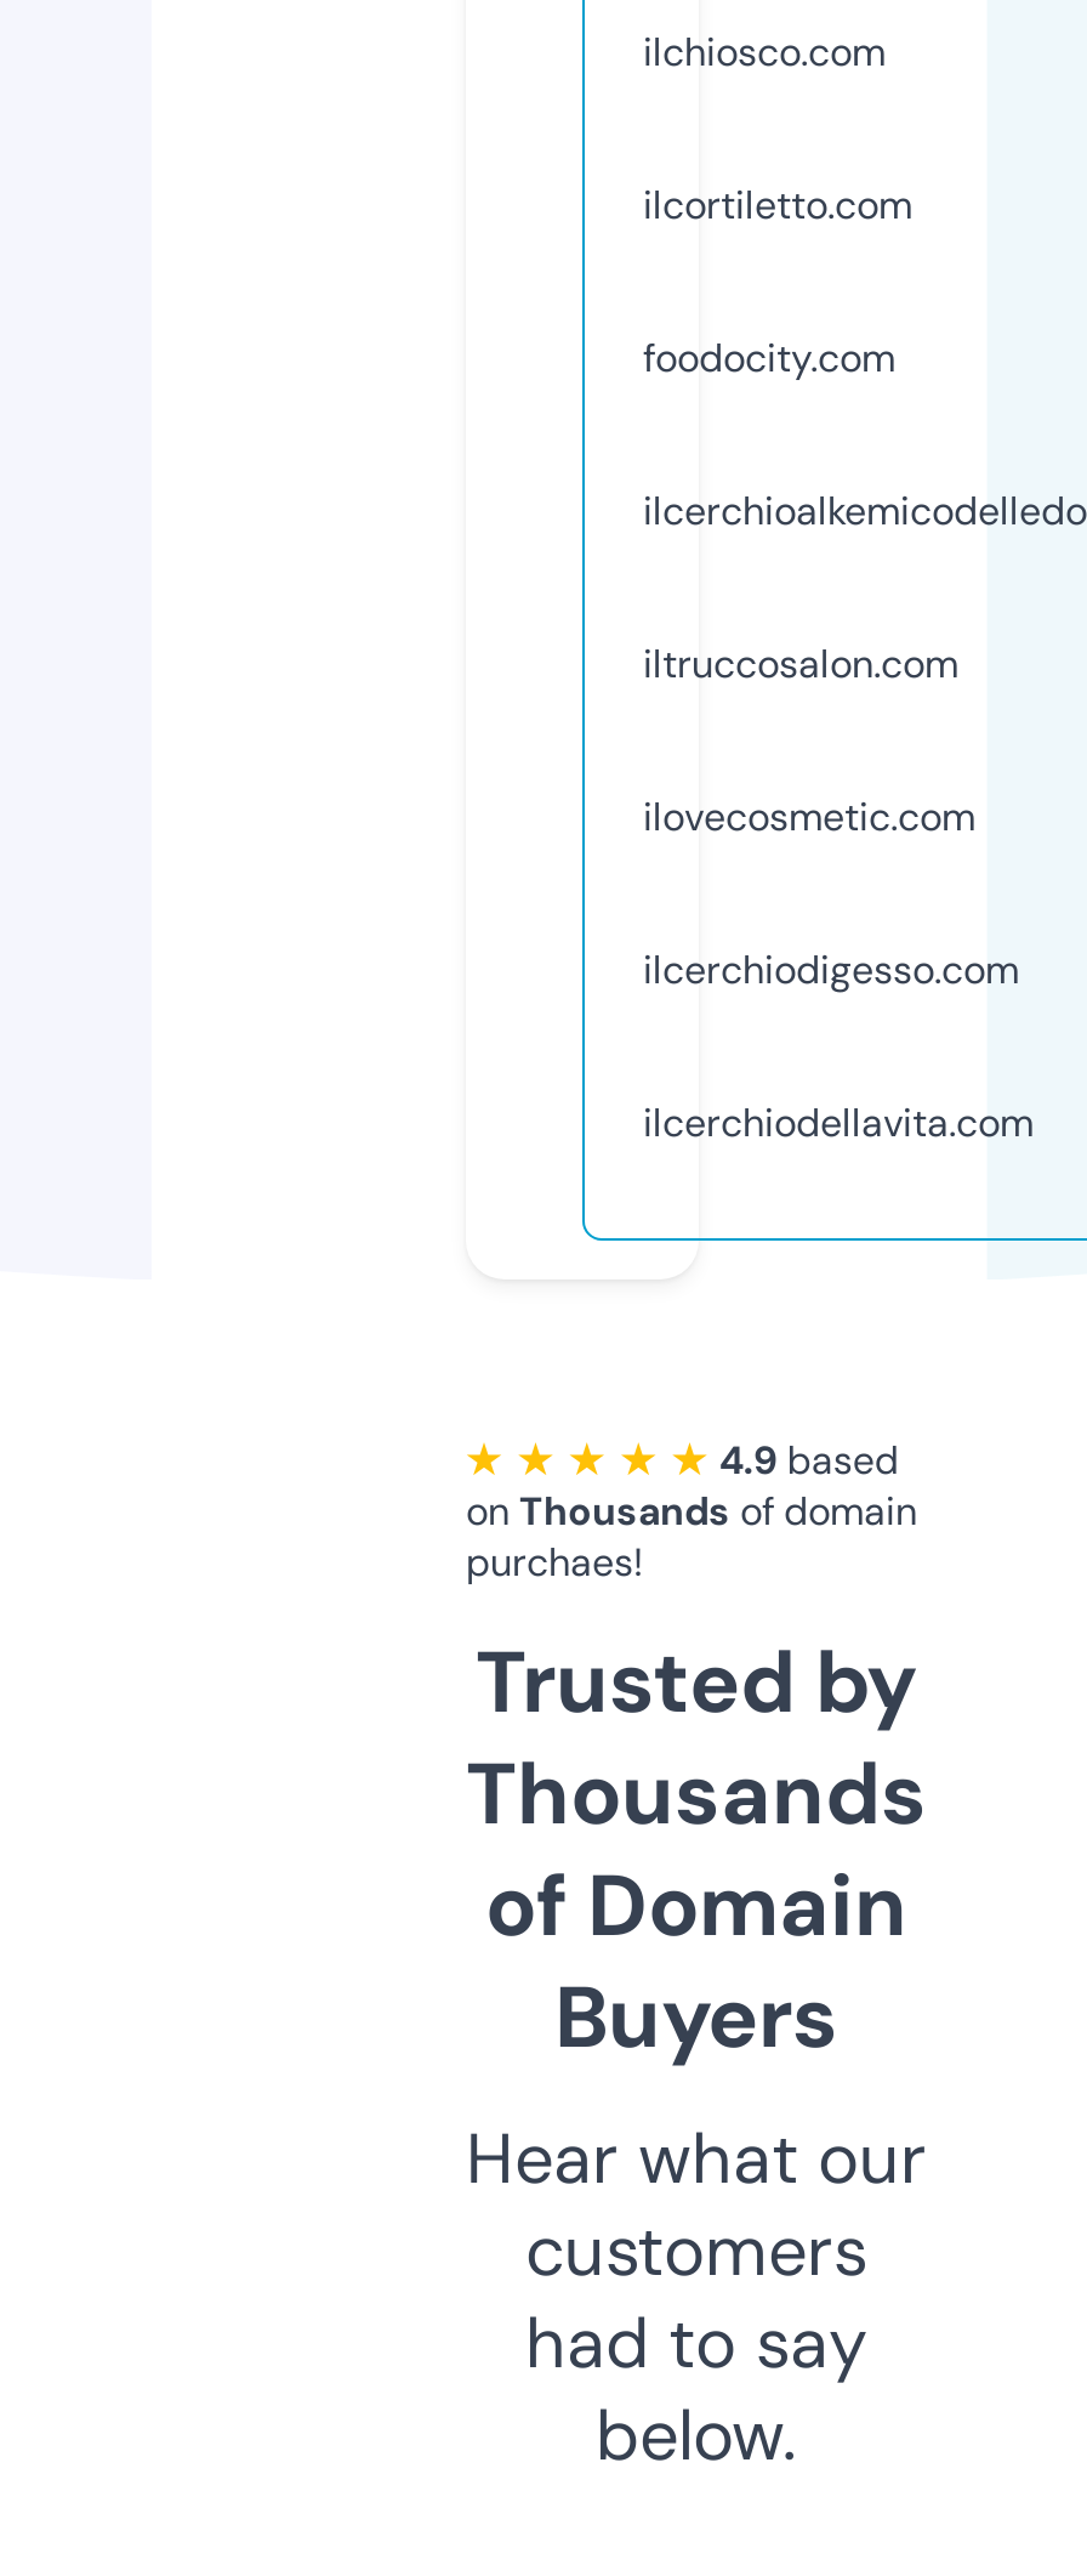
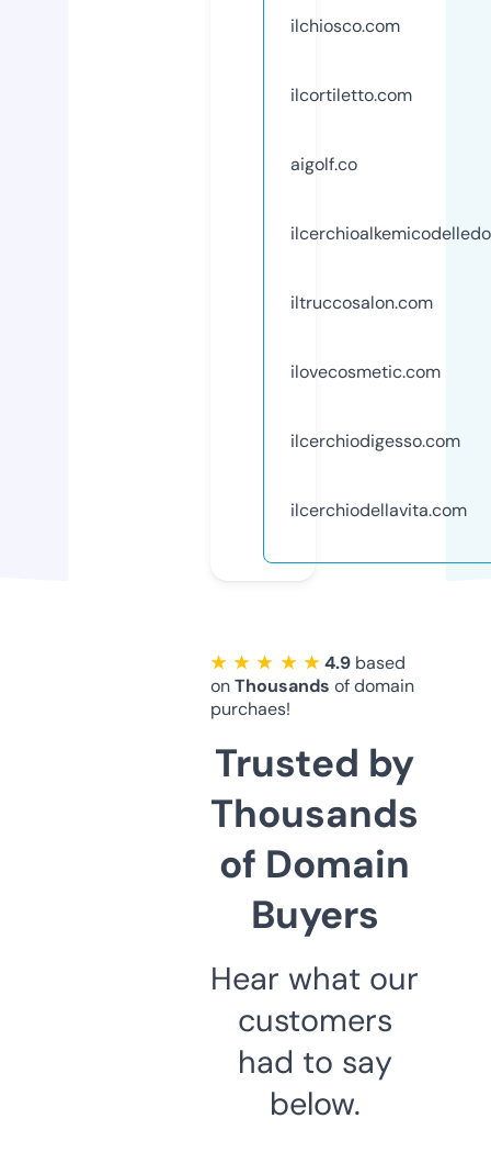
- foodocity.com
+ aigolf.co
